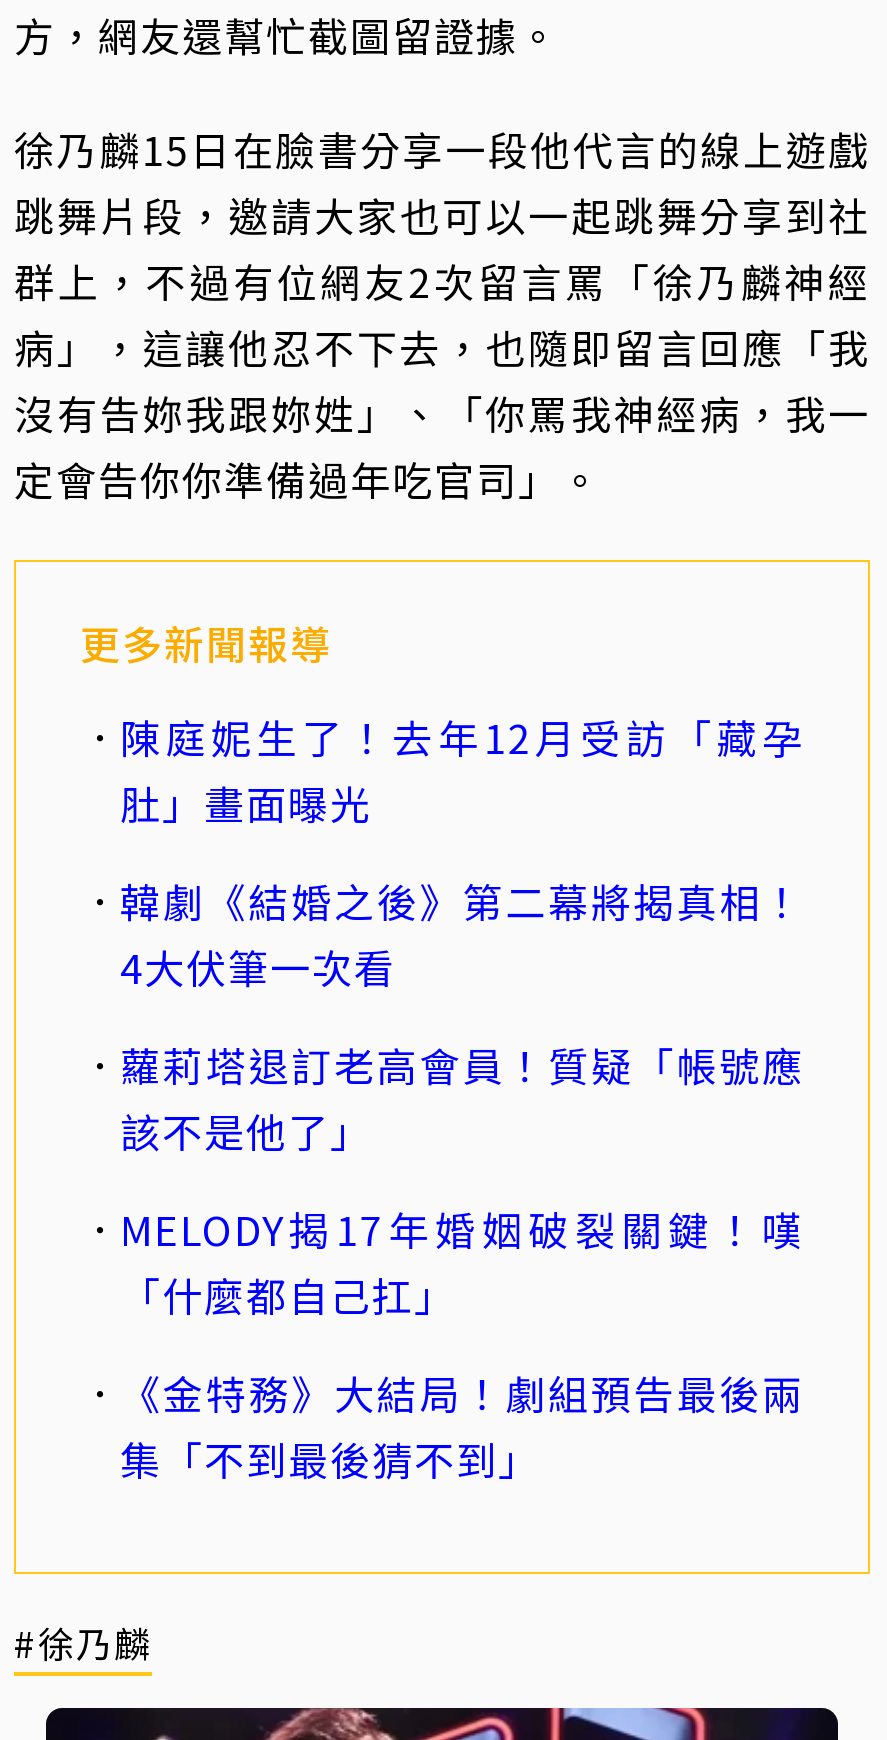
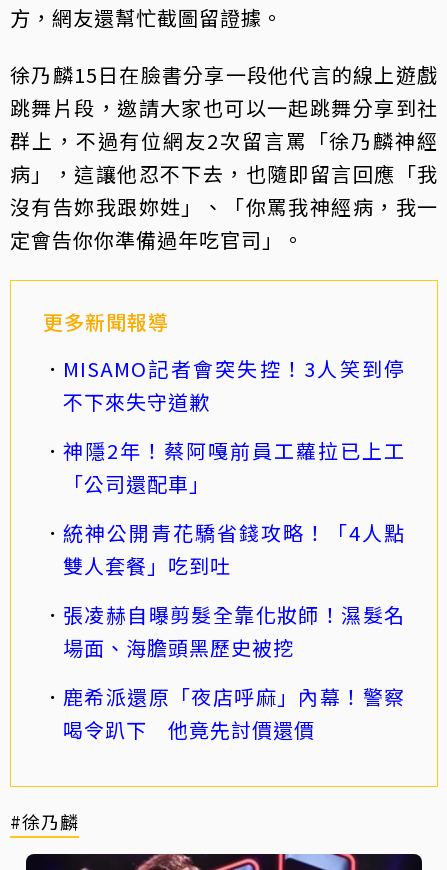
- 陳庭妮生了！去年12月受訪「藏孕
- 肚」畫面曝光
+ MISAMO記者會突失控！3人笑到停
+ 不下來失守道歉

- 韓劇《結婚之後》第二幕將揭真相！
- 4大伏筆一次看
+ 神隱2年！蔡阿嘎前員工蘿拉已上工
+ 「公司還配車」

- 蘿莉塔退訂老高會員！質疑「帳號應
- 該不是他了」
+ 統神公開青花驕省錢攻略！「4人點
+ 雙人套餐」吃到吐

- MELODY揭17年婚姻破裂關鍵！嘆
- 「什麼都自己扛」
+ 張凌赫自曝剪髮全靠化妝師！濕髮名
+ 場面、海膽頭黑歷史被挖

- 《金特務》大結局！劇組預告最後兩
- 集「不到最後猜不到」
+ 鹿希派還原「夜店呼麻」內幕！警察
+ 喝令趴下 他竟先討價還價
